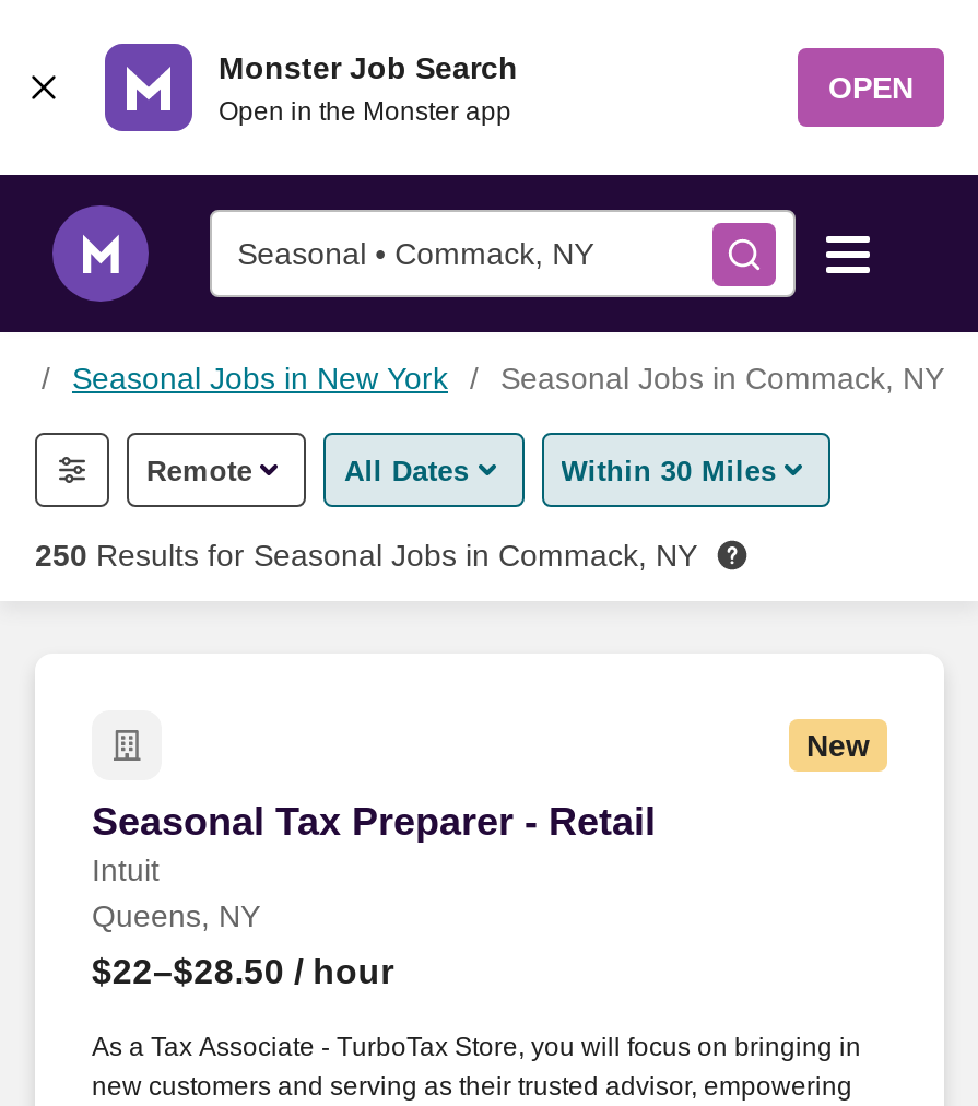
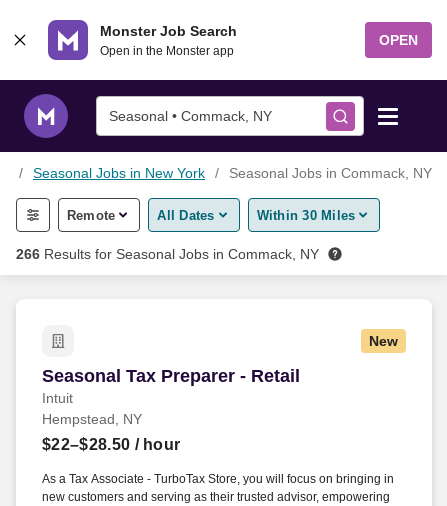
- 250 Results for Seasonal Jobs in Commack, NY
+ 266 Results for Seasonal Jobs in Commack, NY

- Queens, NY
+ Hempstead, NY
